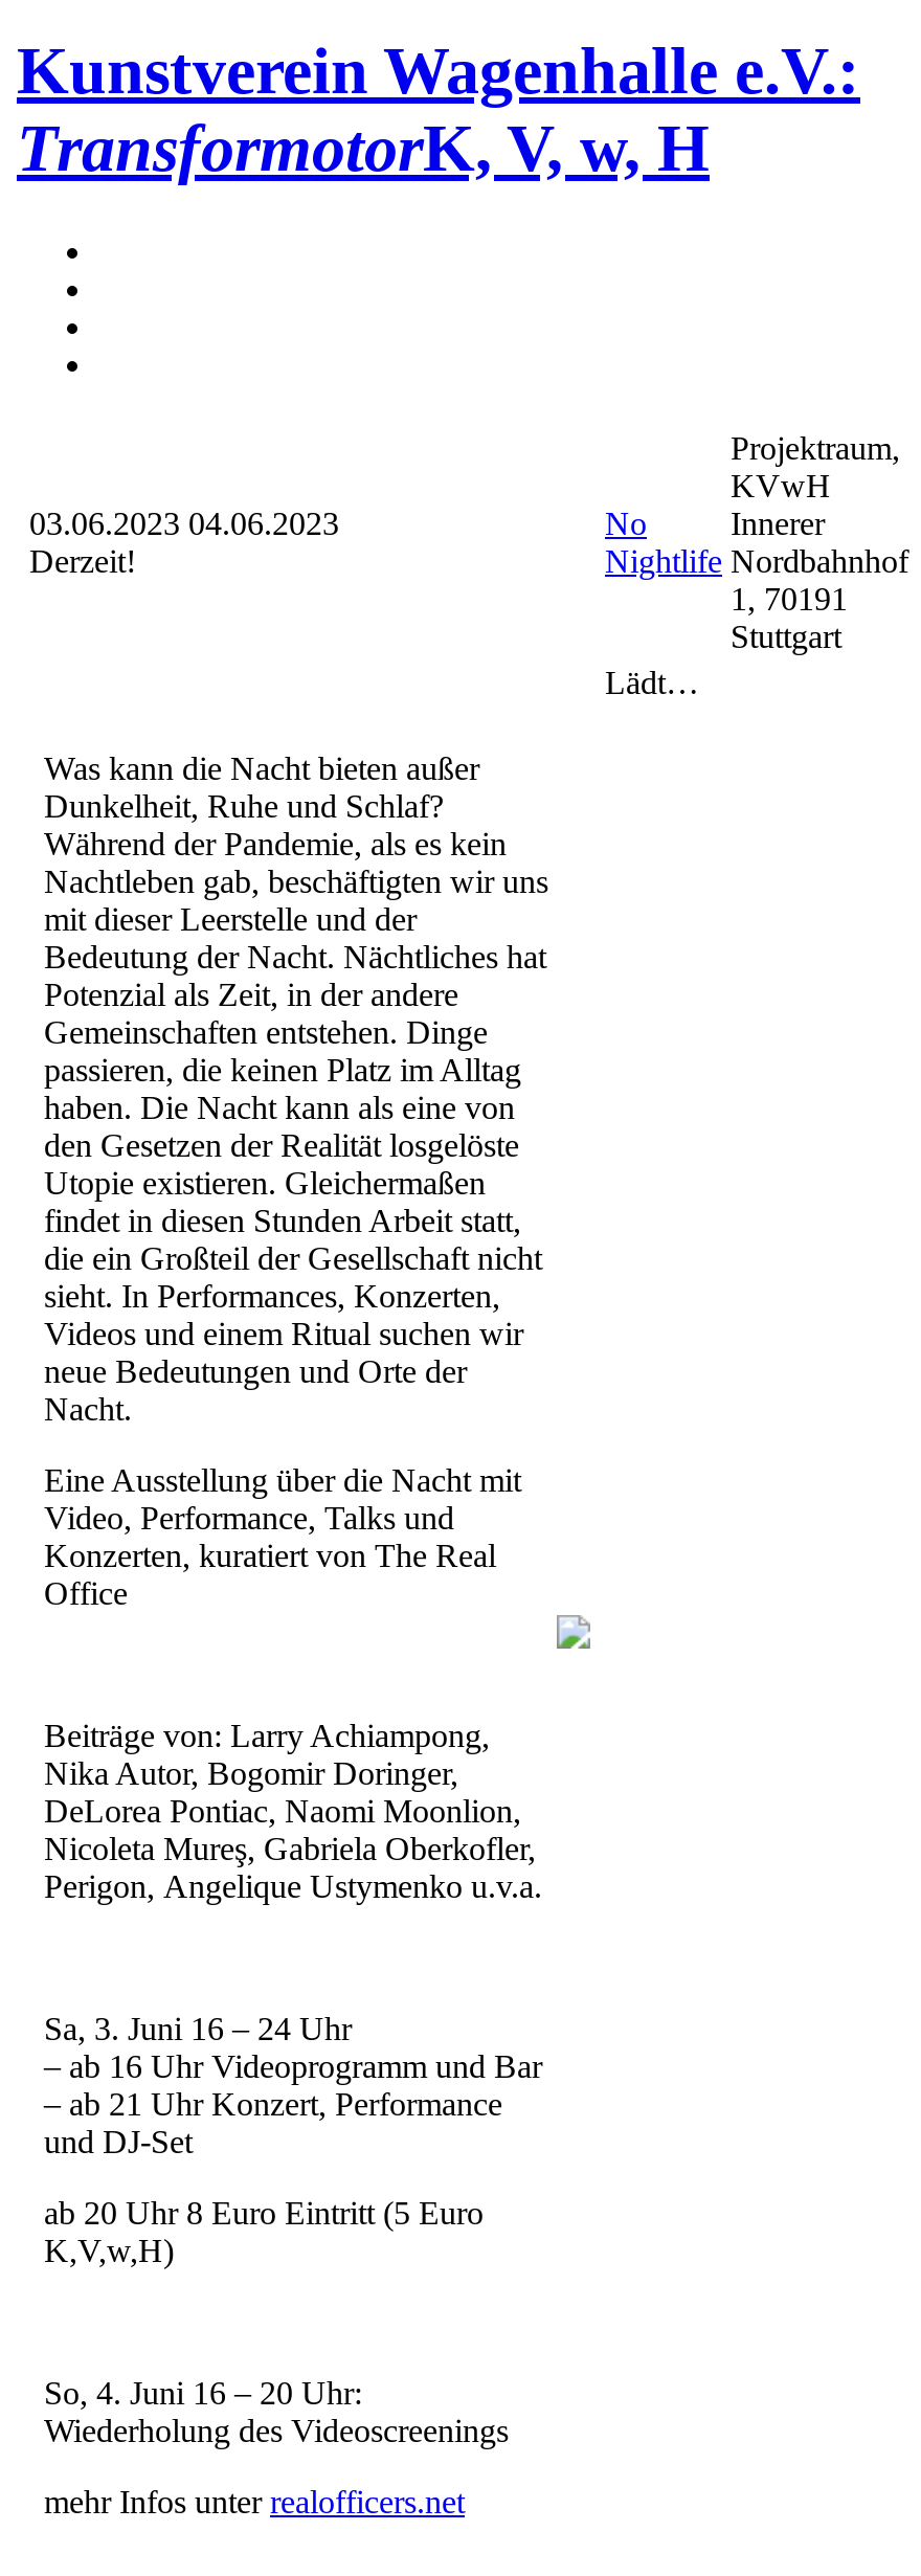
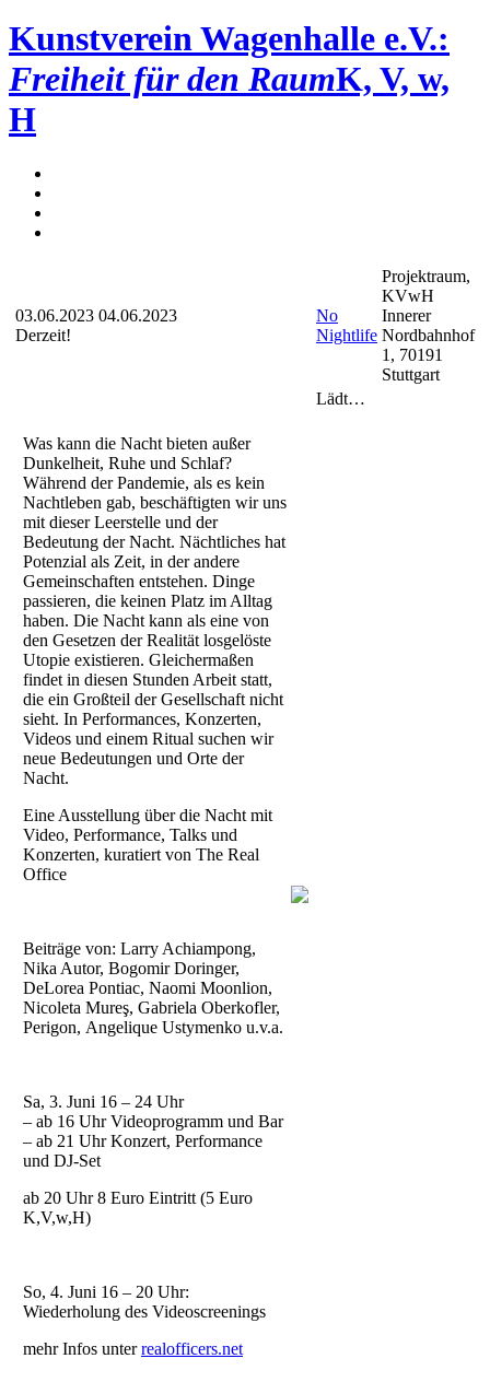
- TransformotorK, V, w, H
+ Freiheit für den RaumK, V, w,
+ H
